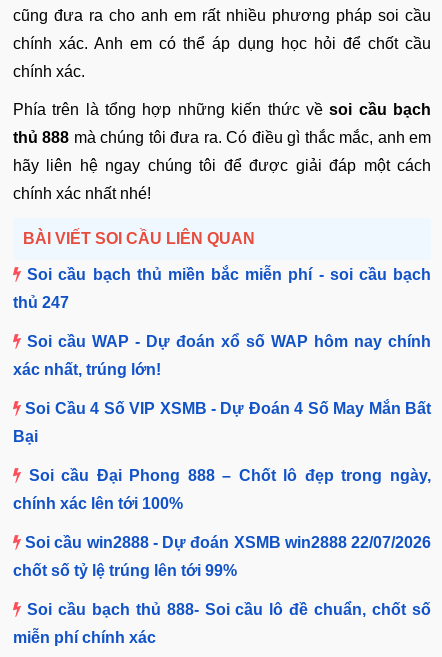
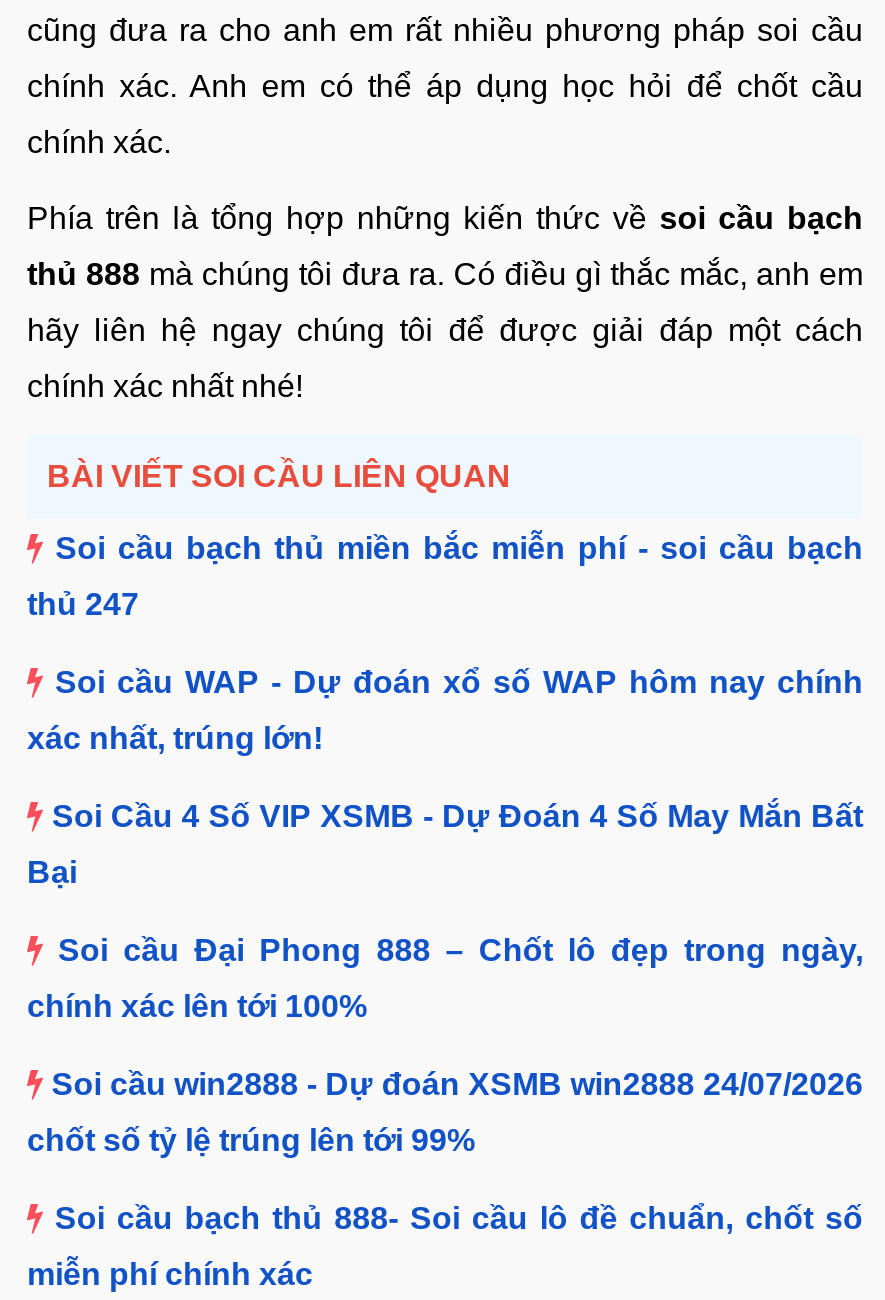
- Soi cầu win2888 - Dự đoán XSMB win2888 22/07/2026
+ Soi cầu win2888 - Dự đoán XSMB win2888 24/07/2026
